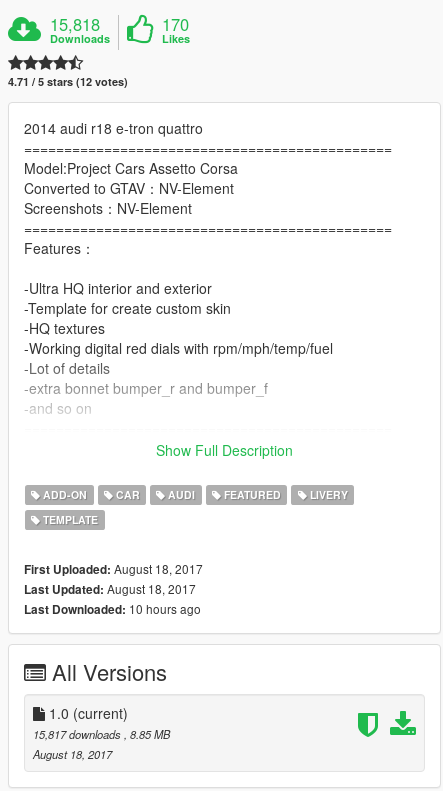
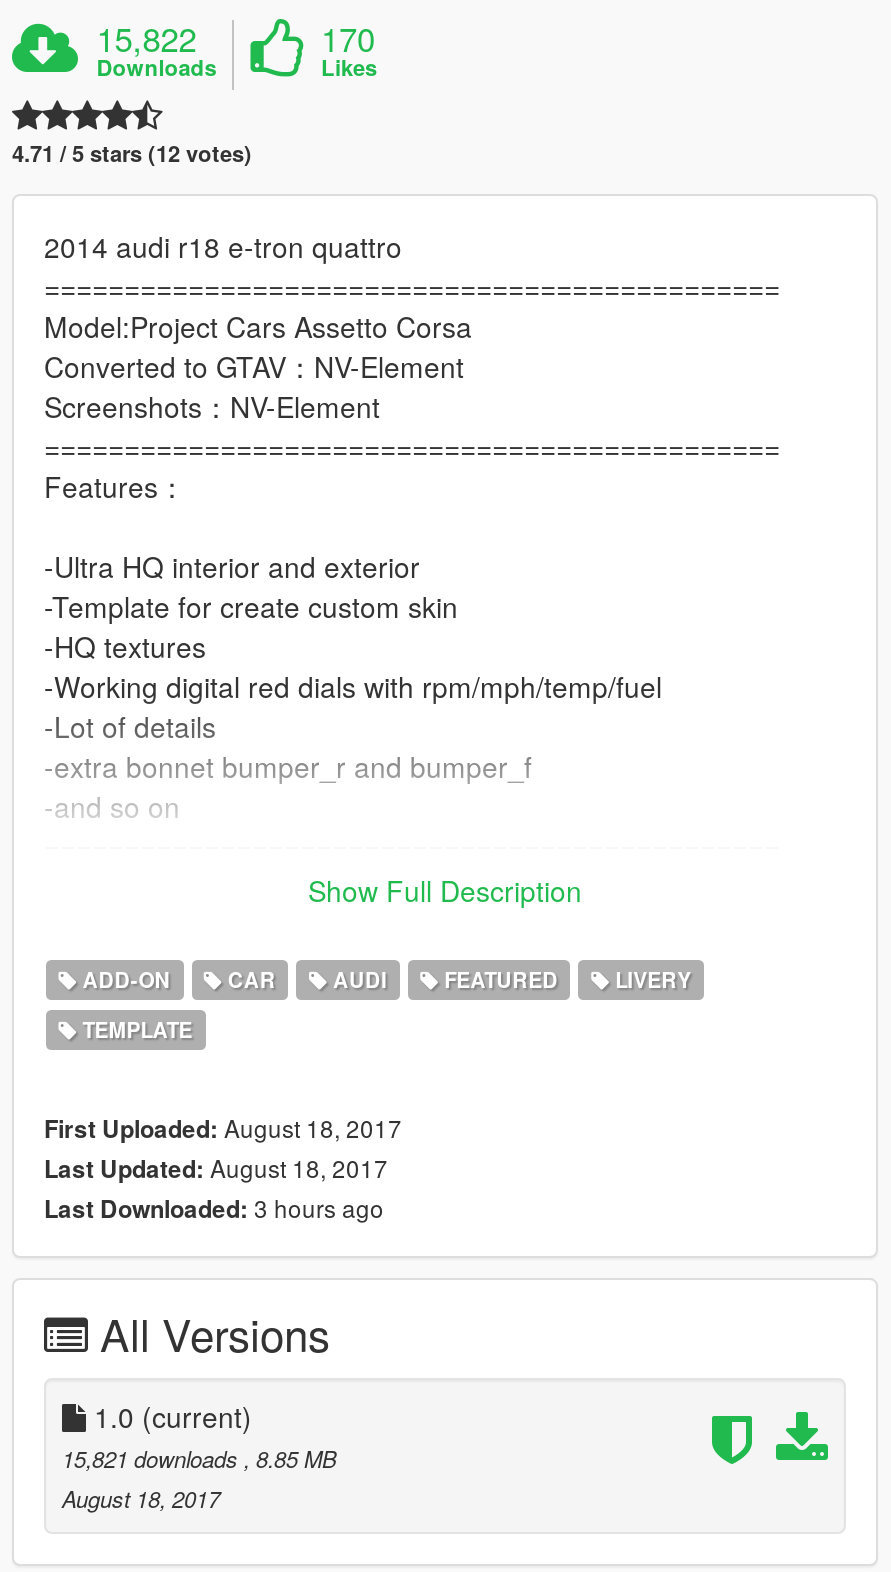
- 15,818
+ 15,822

- Last Downloaded: 10 hours ago
+ Last Downloaded: 3 hours ago

- 15,817 downloads, 8.85 MB
+ 15,821 downloads, 8.85 MB
